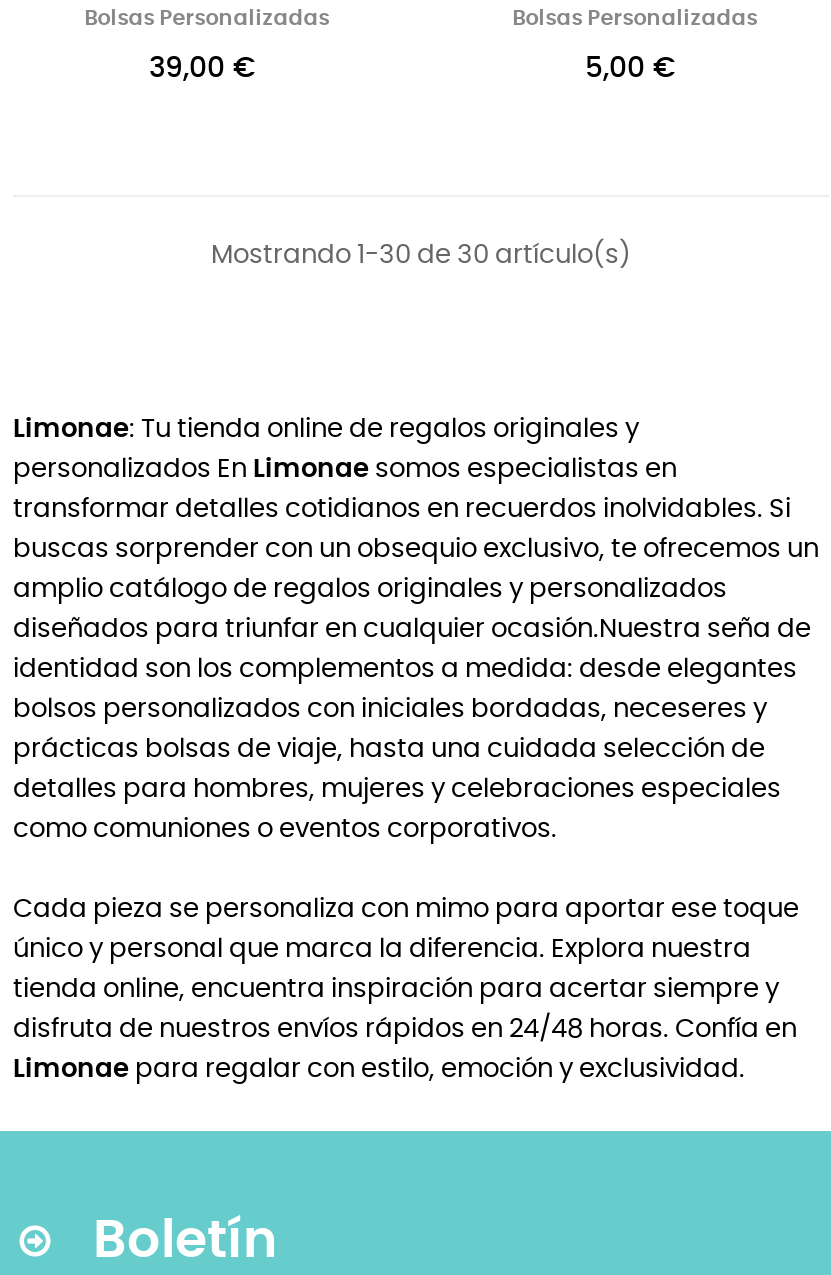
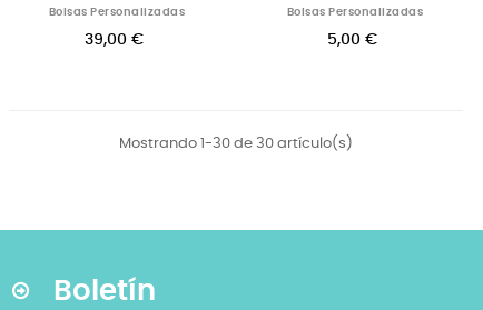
- Limonae: Tu tienda online de regalos originales y
- personalizados En Limonae somos especialistas en
- transformar detalles cotidianos en recuerdos inolvidables. Si
- buscas sorprender con un obsequio exclusivo, te ofrecemos un
- amplio catálogo de regalos originales y personalizados
- diseñados para triunfar en cualquier ocasión.Nuestra seña de
- identidad son los complementos a medida: desde elegantes
- bolsos personalizados con iniciales bordadas, neceseres y
- prácticas bolsas de viaje, hasta una cuidada selección de
- detalles para hombres, mujeres y celebraciones especiales
- como comuniones o eventos corporativos.
- Cada pieza se personaliza con mimo para aportar ese toque
- único y personal que marca la diferencia. Explora nuestra
- tienda online, encuentra inspiración para acertar siempre y
- disfruta de nuestros envíos rápidos en 24/48 horas. Confía en
- Limonae para regalar con estilo, emoción y exclusividad.
